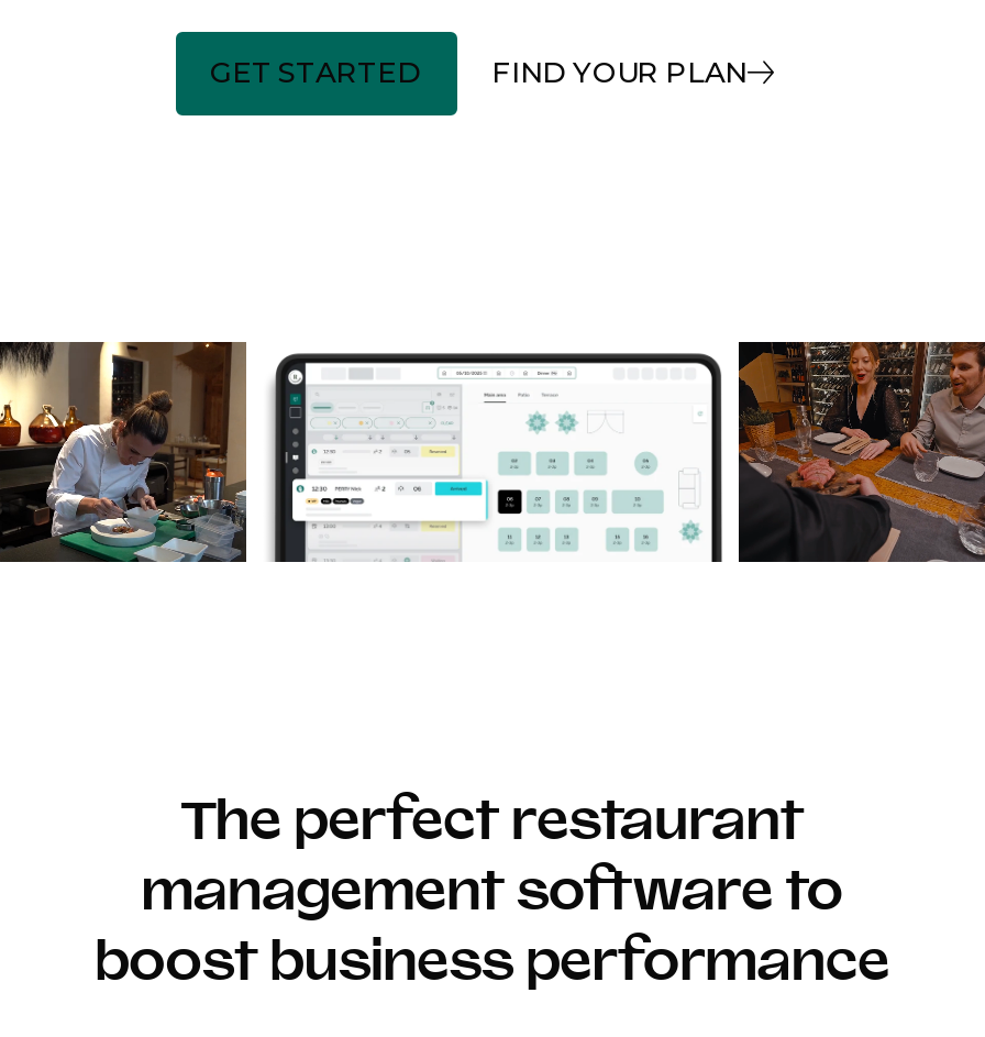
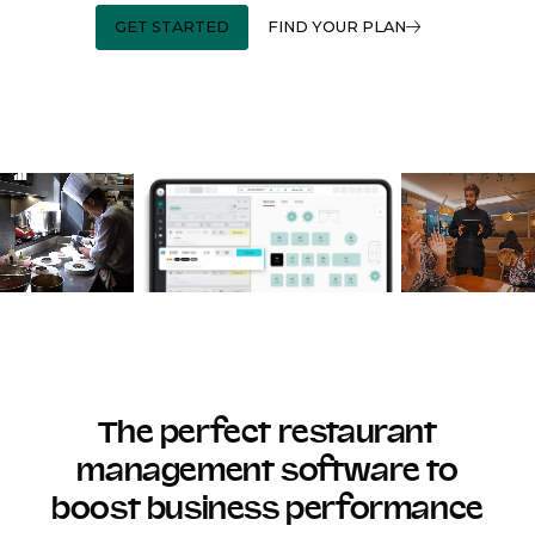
- [image]
+ [image]

- [image]
+ [image]
